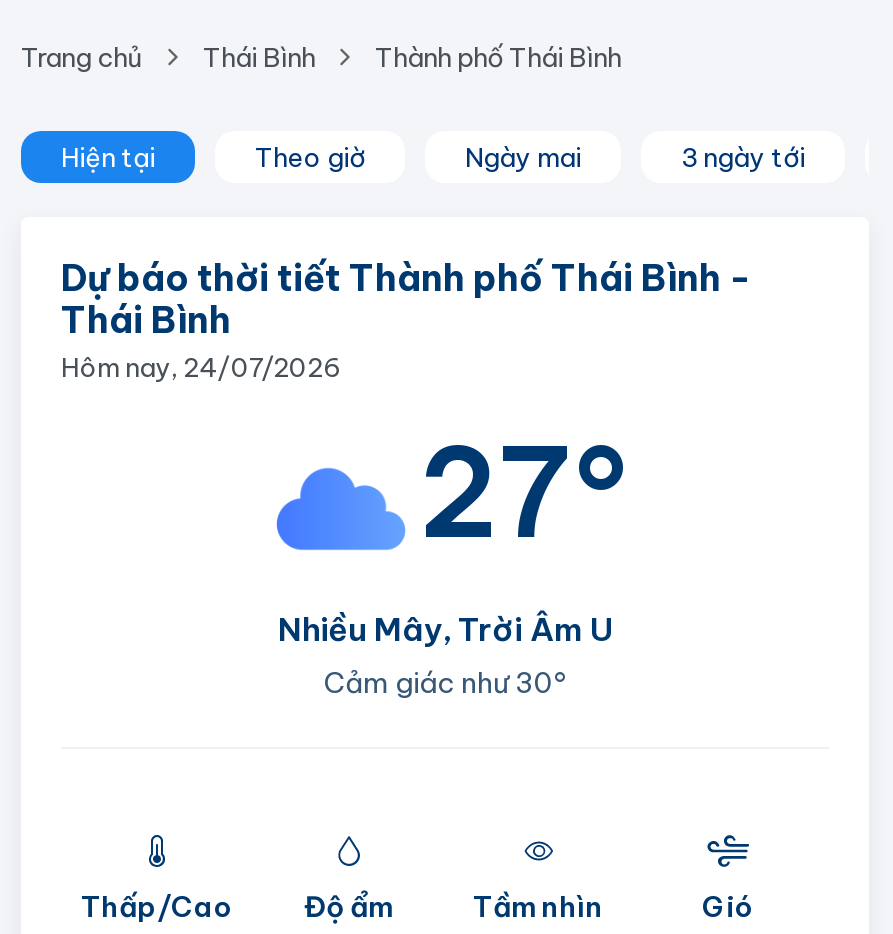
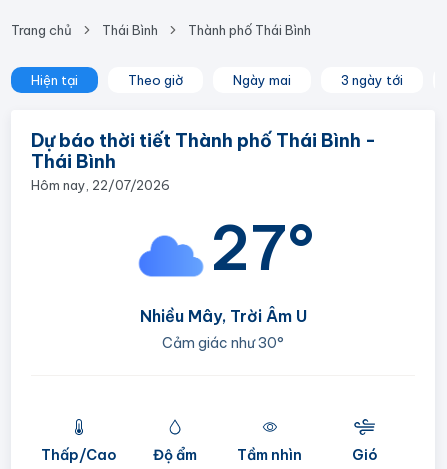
- Hôm nay, 24/07/2026
+ Hôm nay, 22/07/2026
